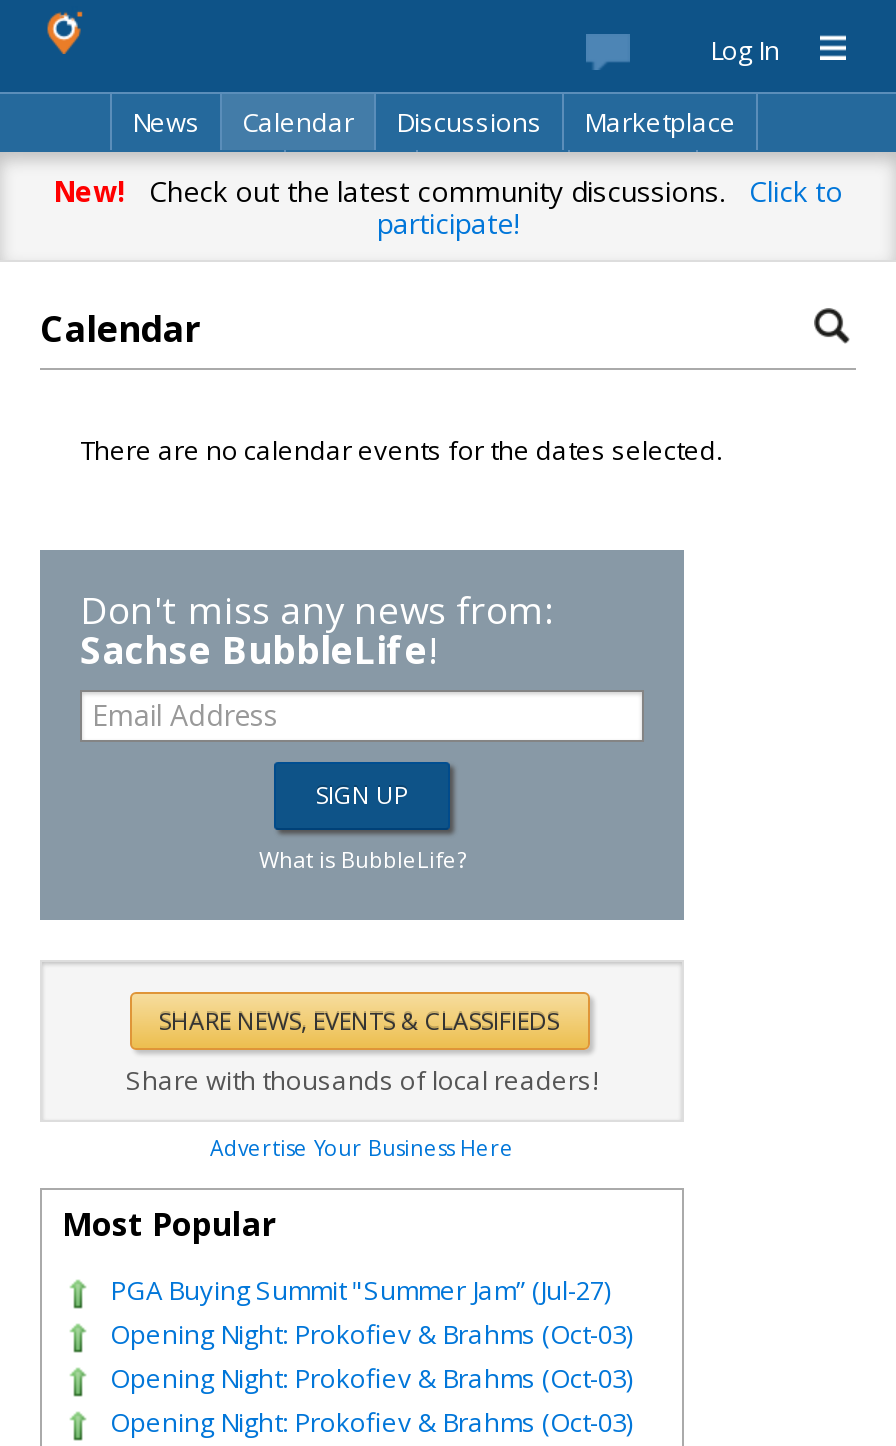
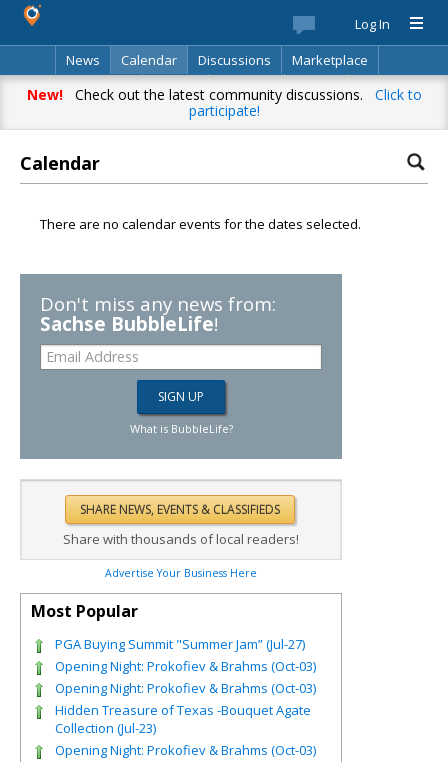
+ Hidden Treasure of Texas -Bouquet Agate
+ Collection (Jul-23)
